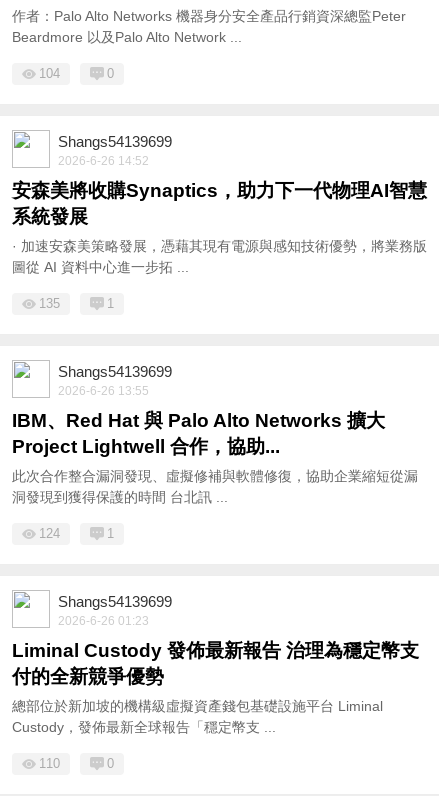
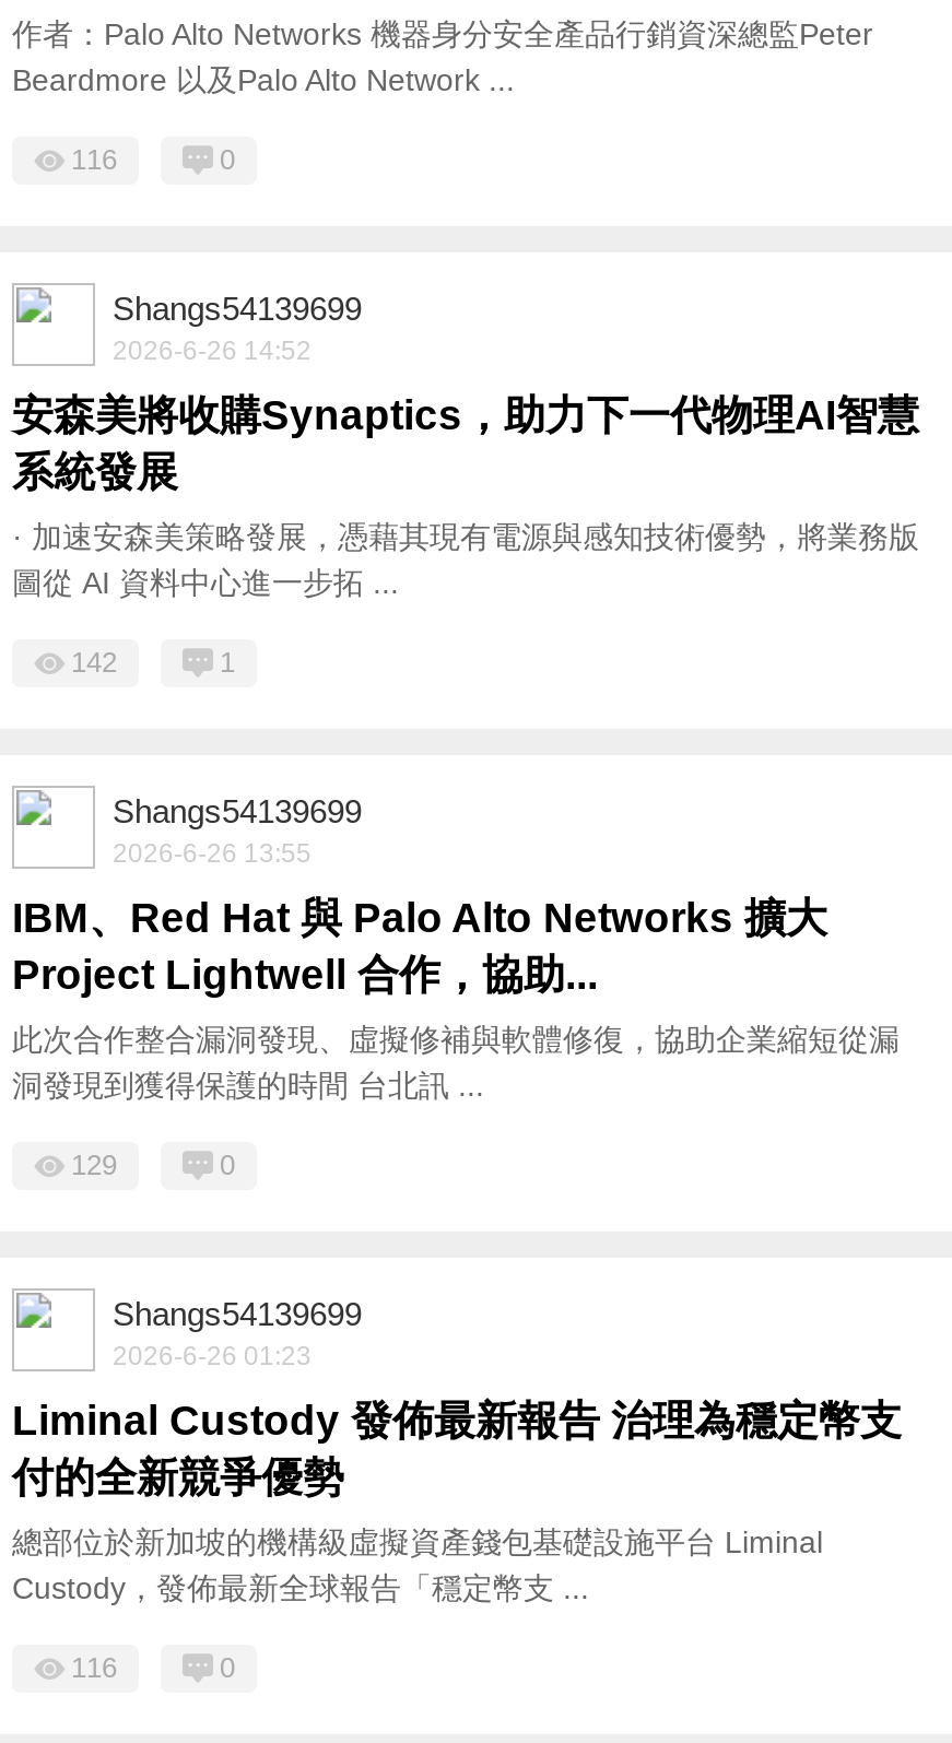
- 104
+ 116

- 135
+ 142

- 124
+ 129

- 1
+ 0

- 110
+ 116
